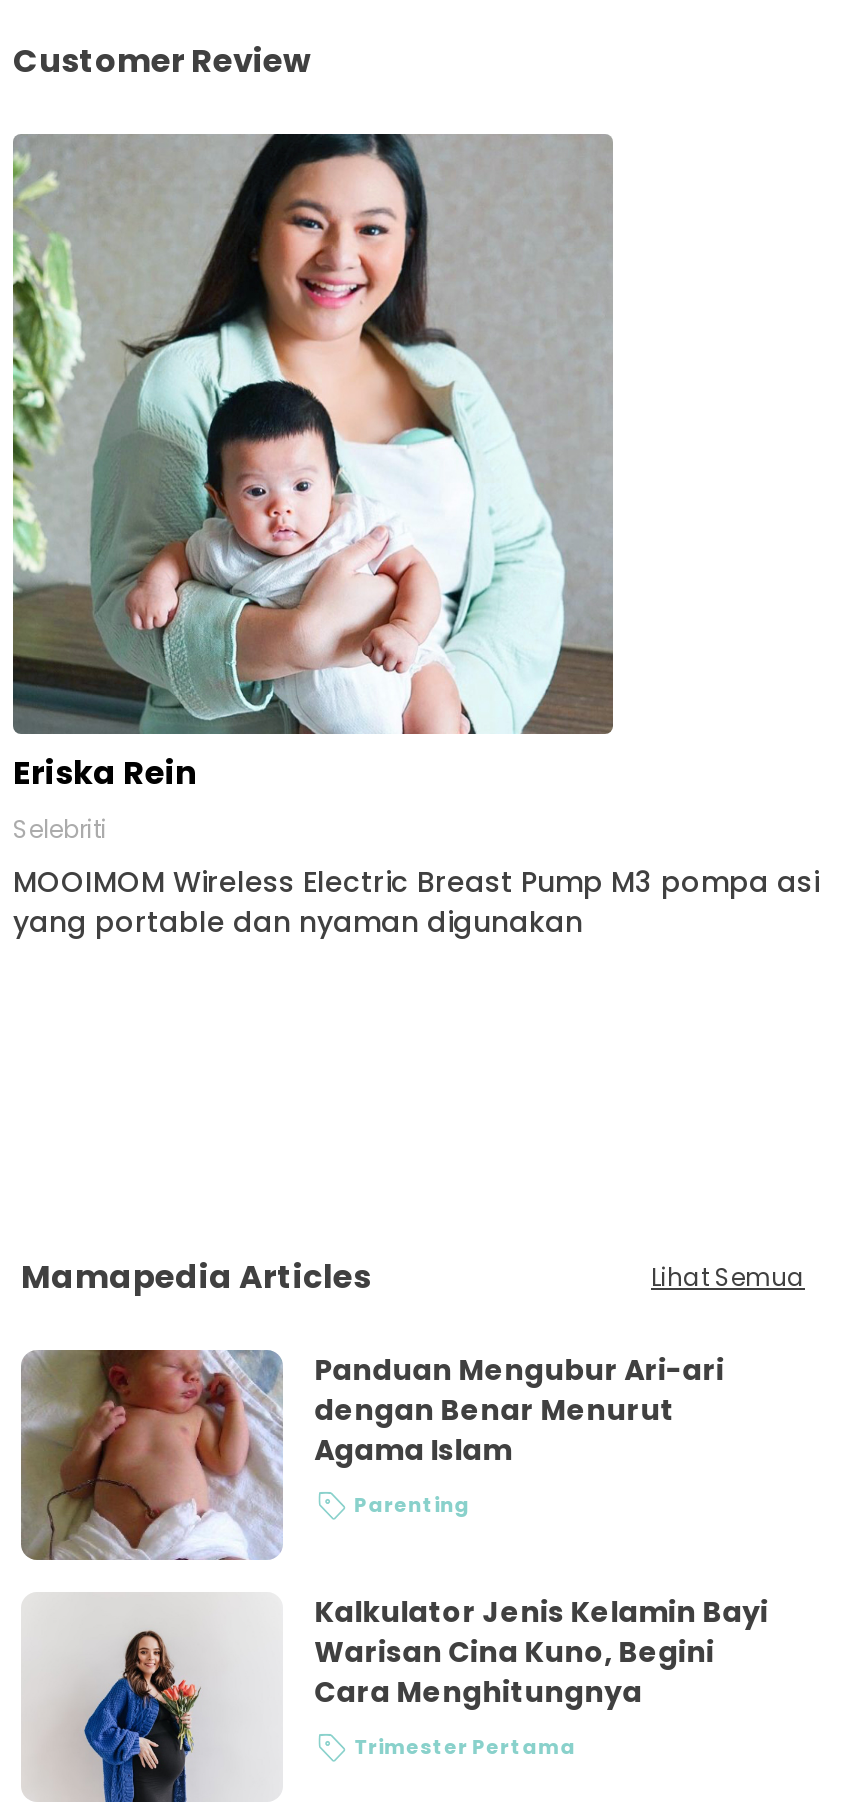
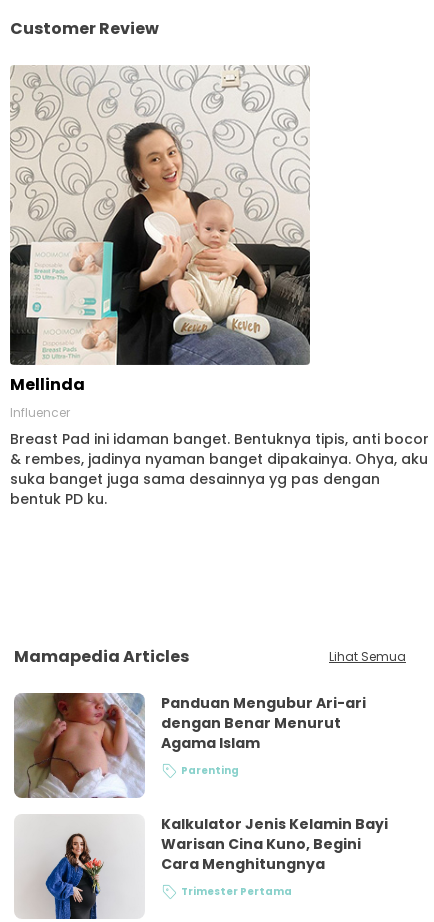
- [image]
- Eriska Rein
- Selebriti
- MOOIMOM Wireless Electric Breast Pump M3 pompa asi
- yang portable dan nyaman digunakan
+ [image]
+ Mellinda
+ Influencer
+ Breast Pad ini idaman banget. Bentuknya tipis, anti bocor
+ & rembes, jadinya nyaman banget dipakainya. Ohya, aku
+ suka banget juga sama desainnya yg pas dengan
+ bentuk PD ku.
